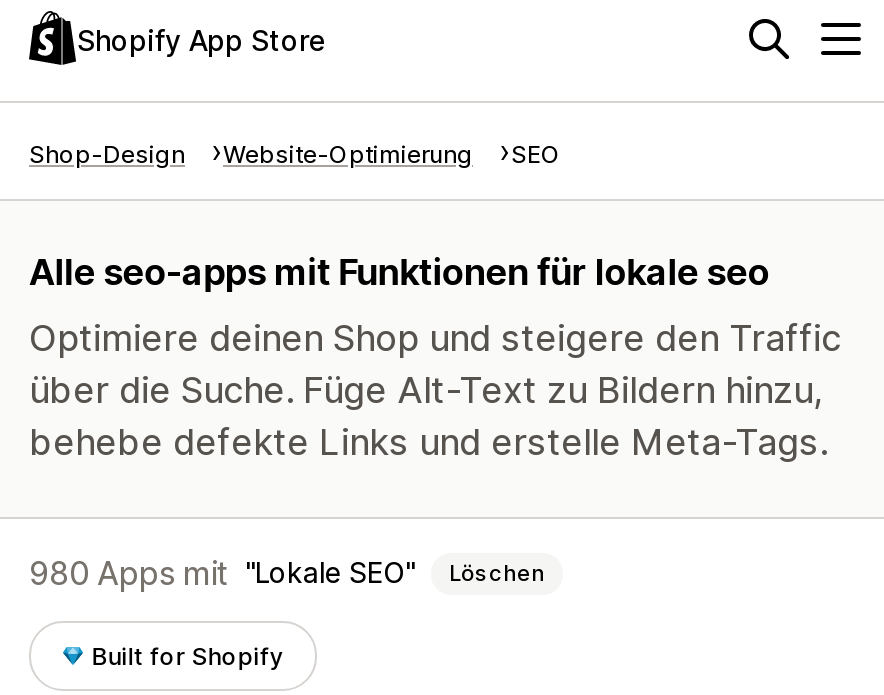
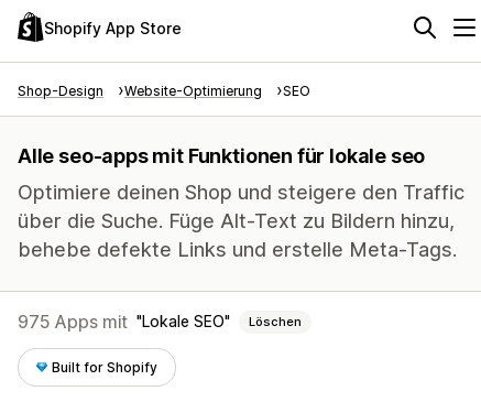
- 980 Apps mit Lokale SEO Löschen
+ 975 Apps mit Lokale SEO Löschen
